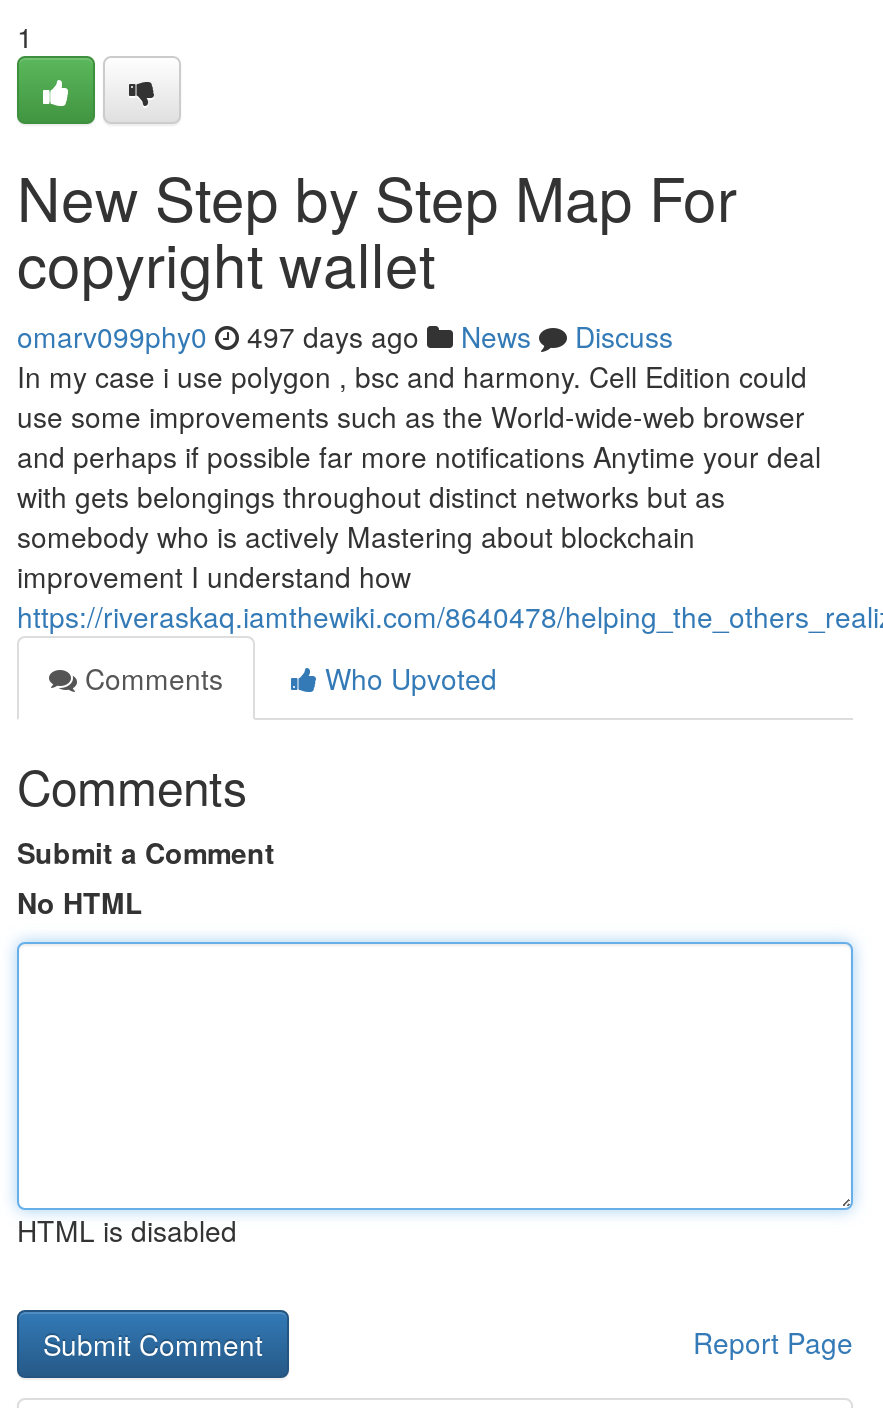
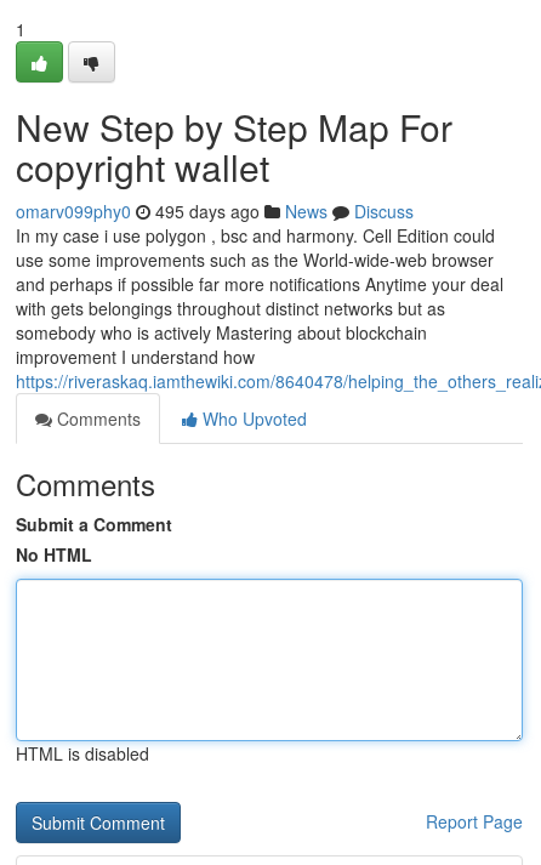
- omarv099phy0 497 days ago News Discuss
+ omarv099phy0 495 days ago News Discuss
